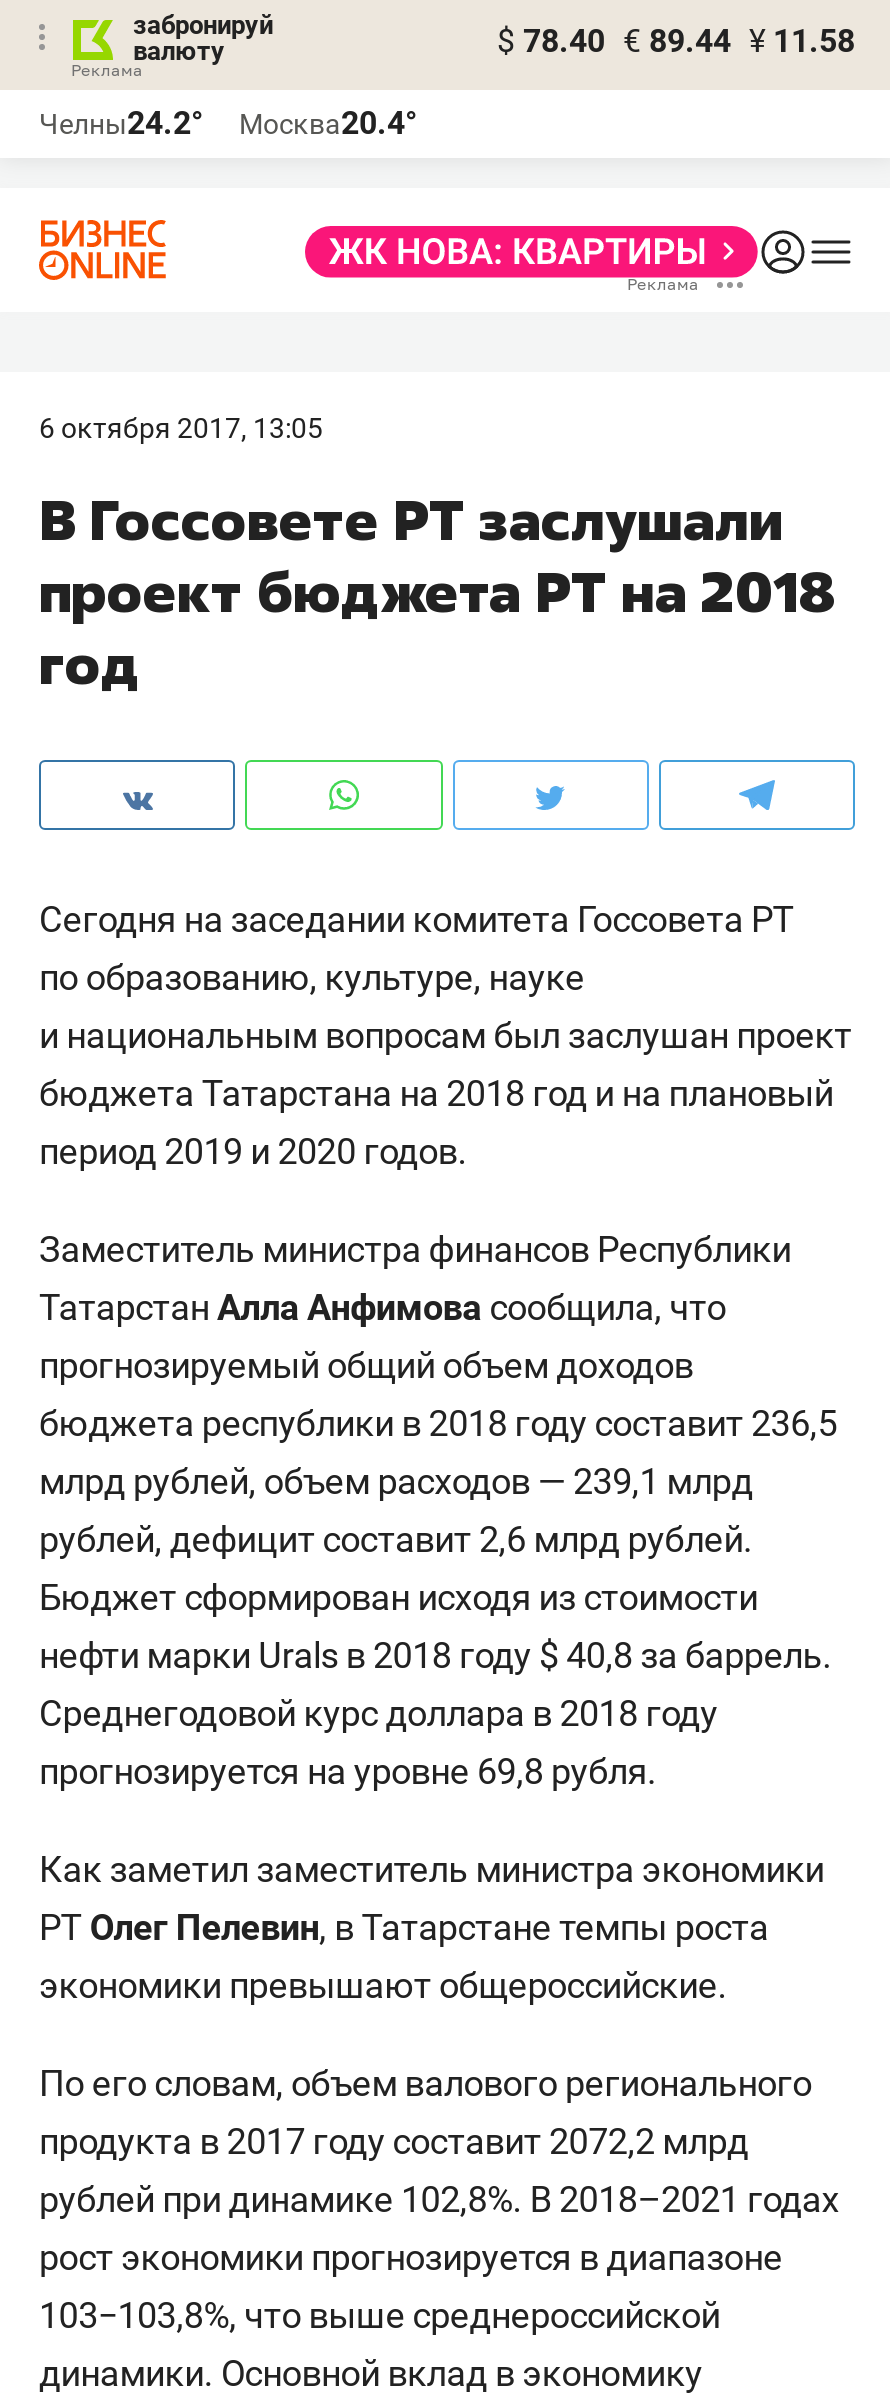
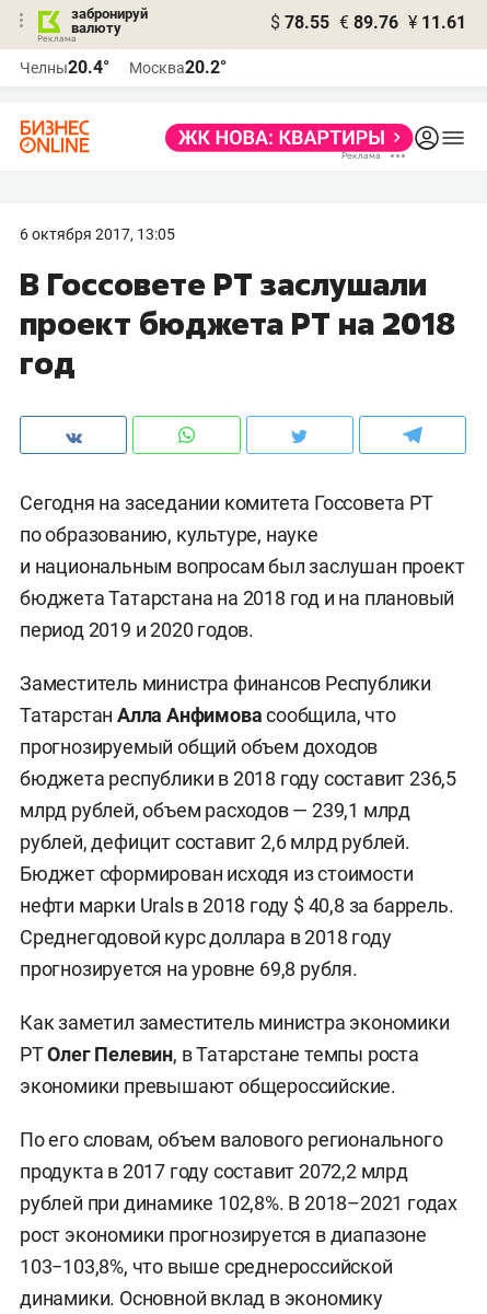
- $ 78.40 € 89.44 ¥ 11.58
+ $ 78.55 € 89.76 ¥ 11.61

- Челны24.2°
+ Челны20.4°

- Москва20.4°
+ Москва20.2°
